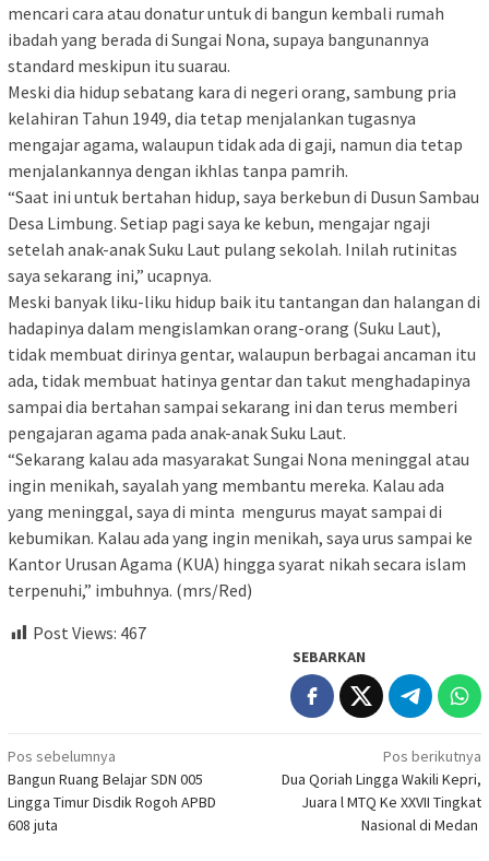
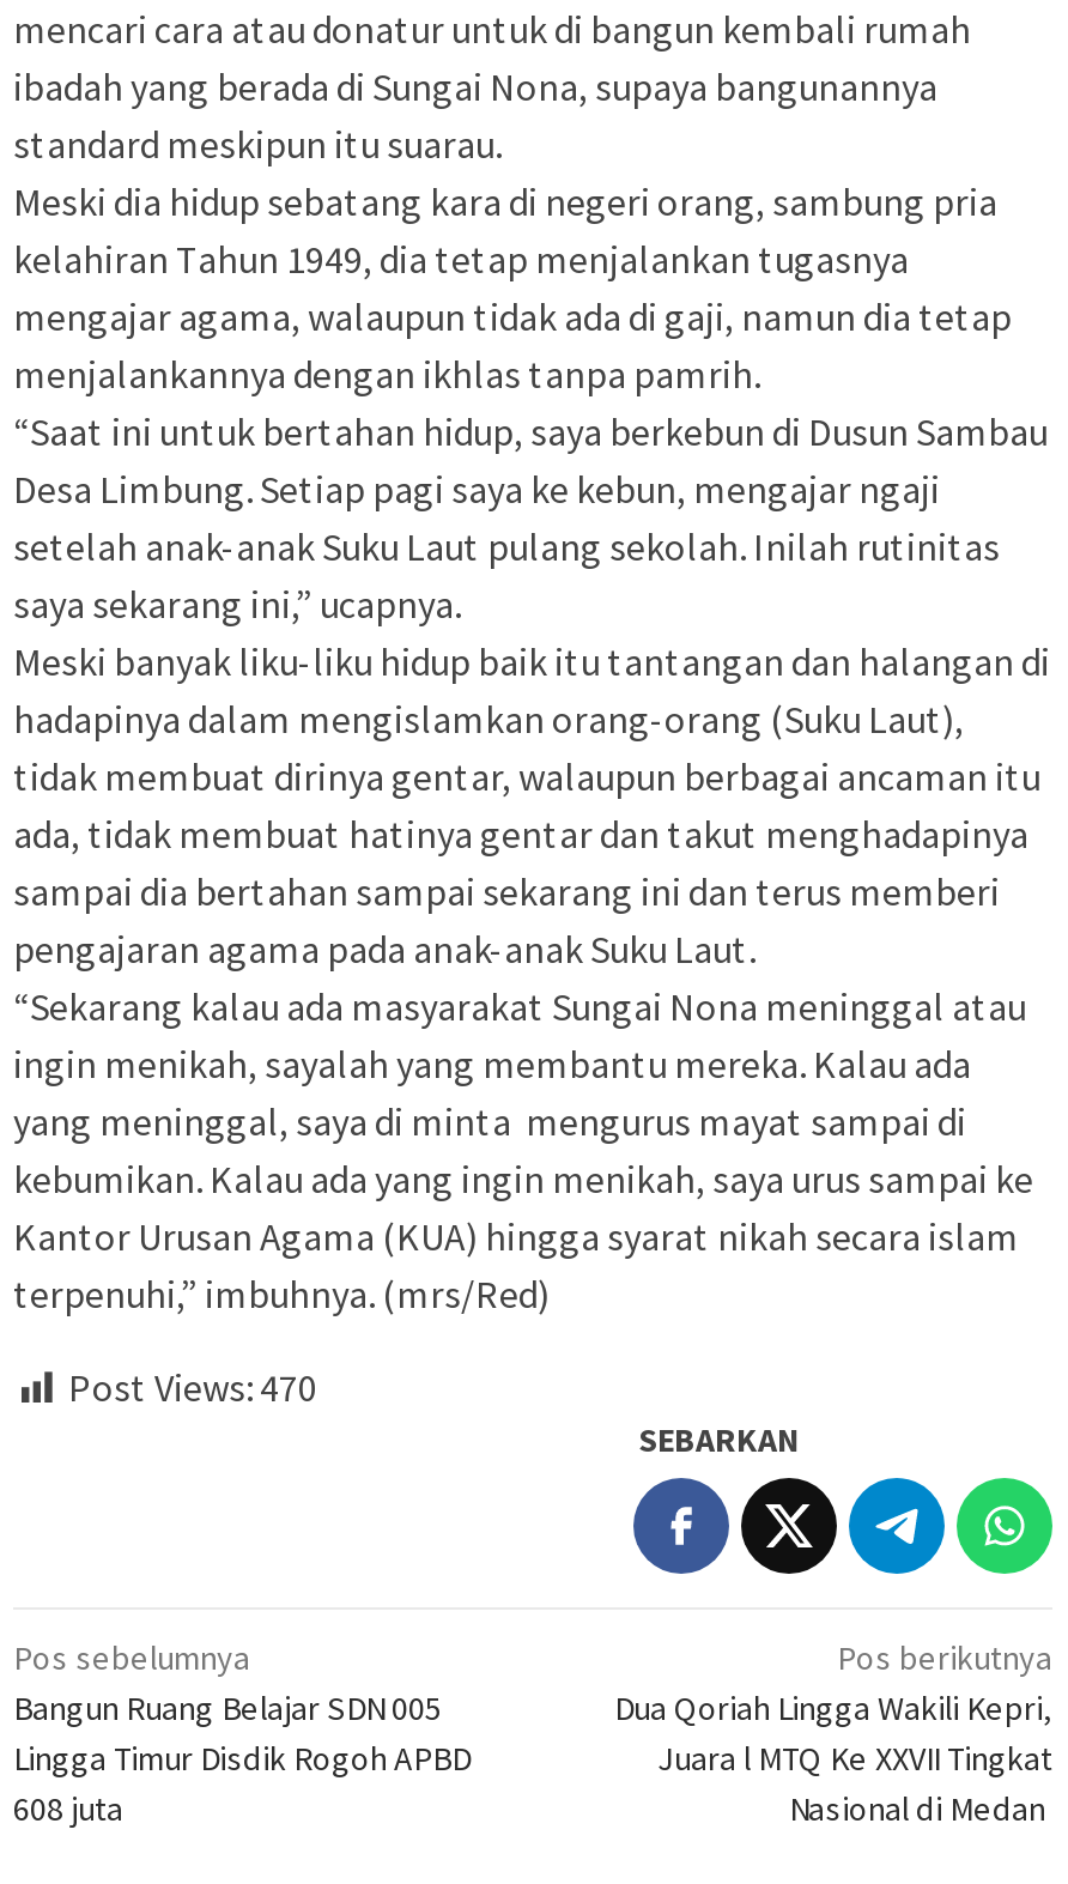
- Post Views: 467
+ Post Views: 470
